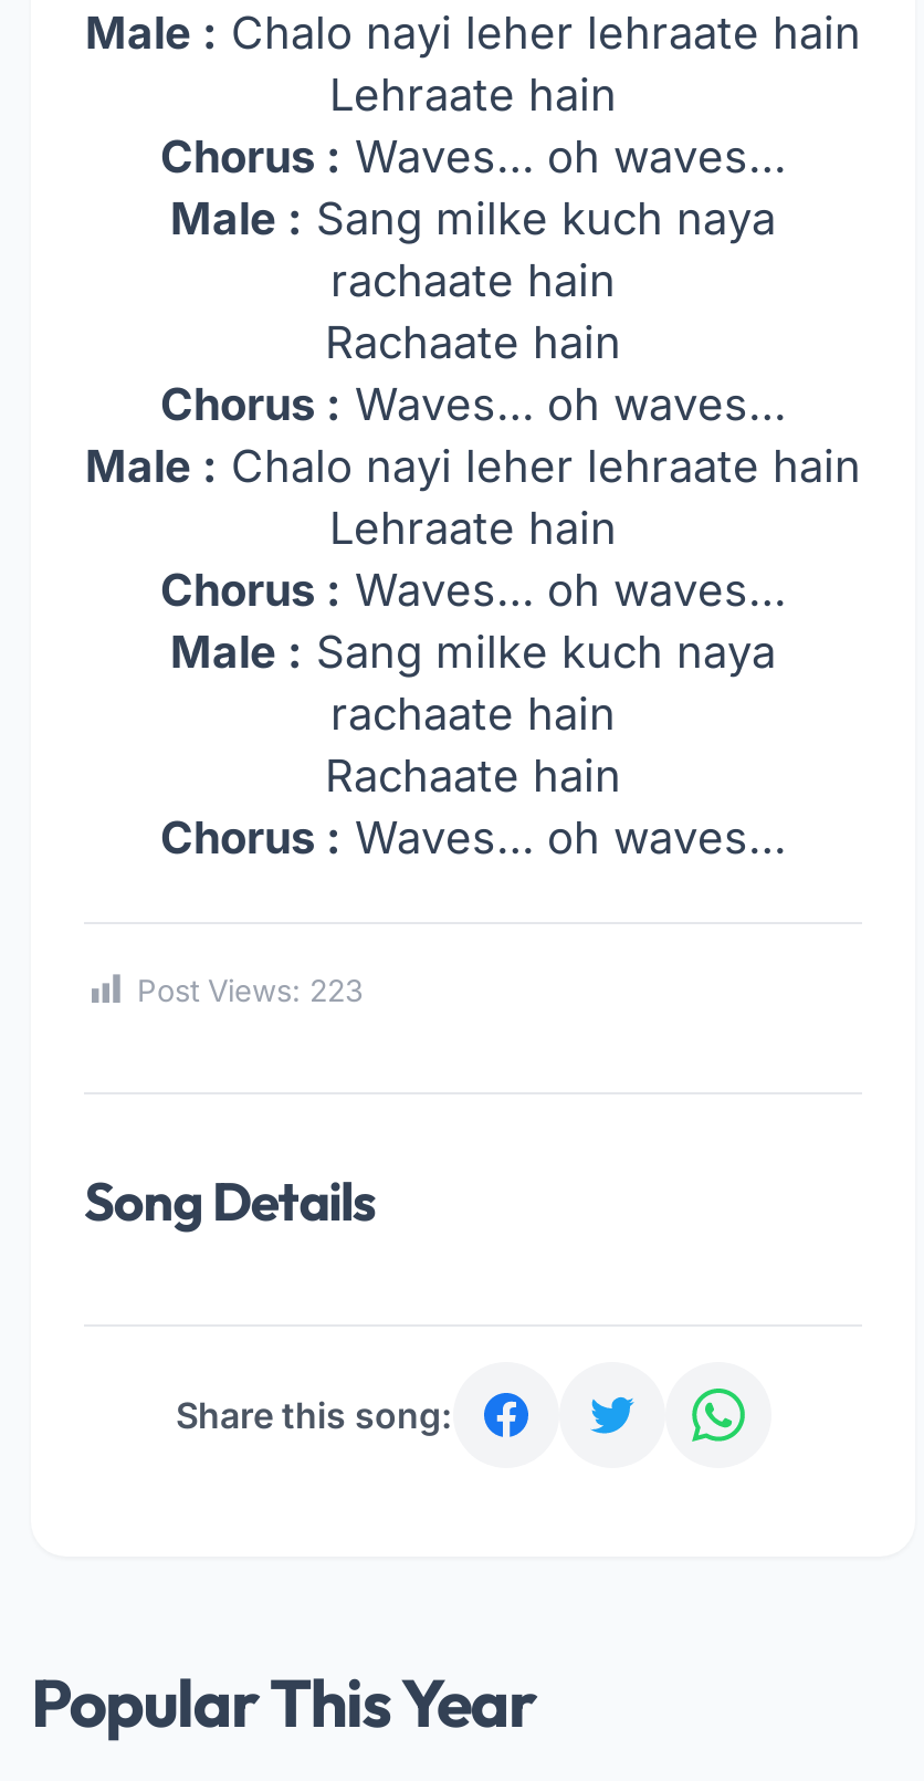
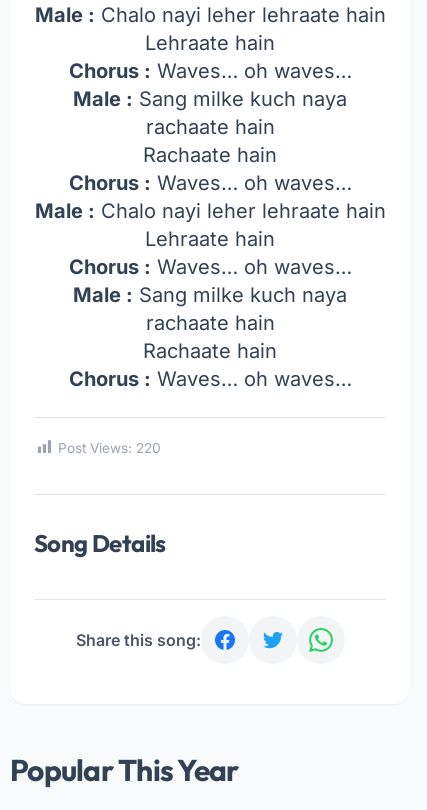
- Post Views: 223
+ Post Views: 220
